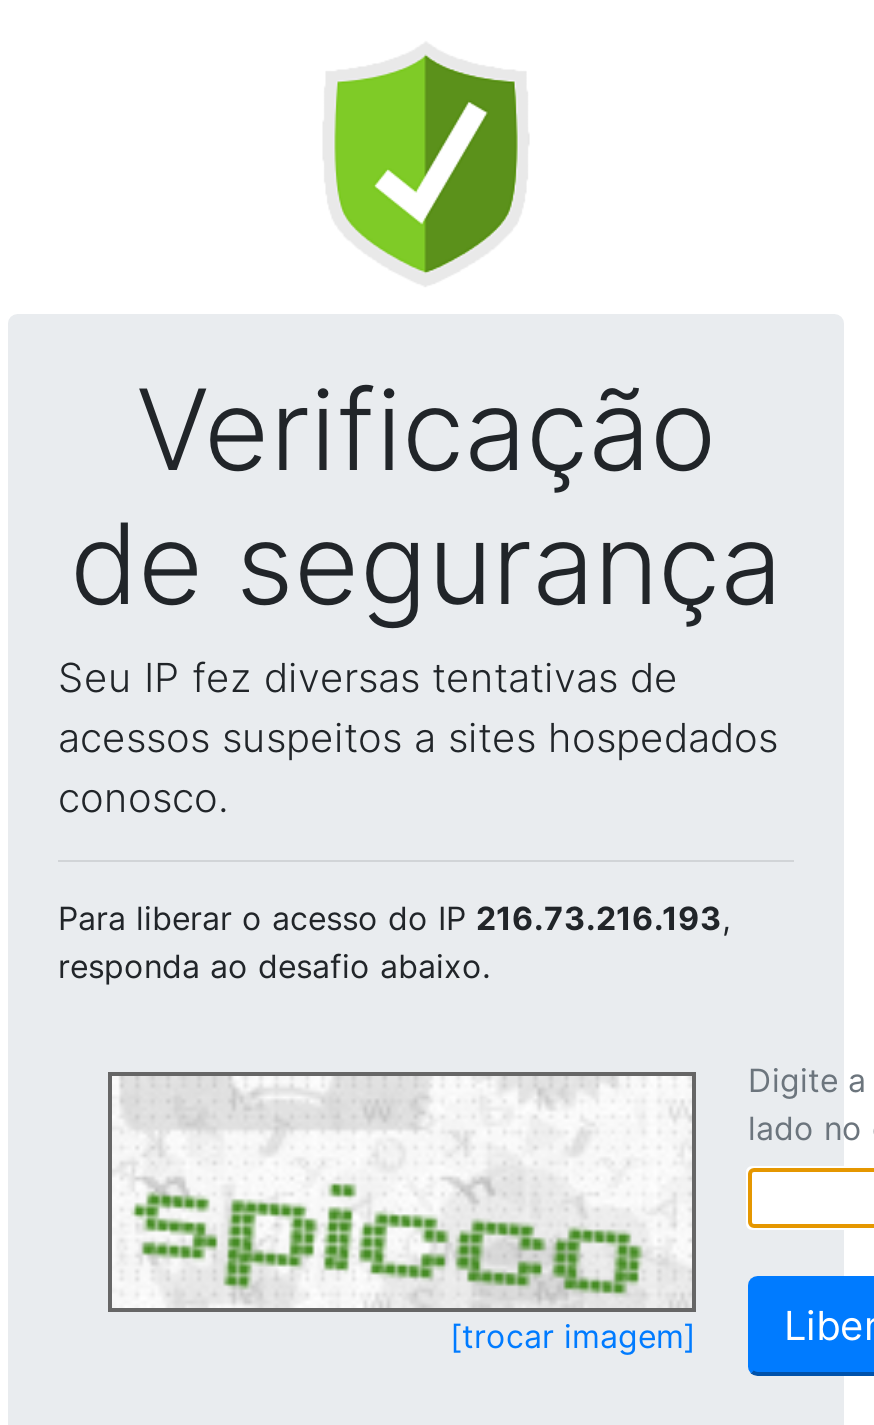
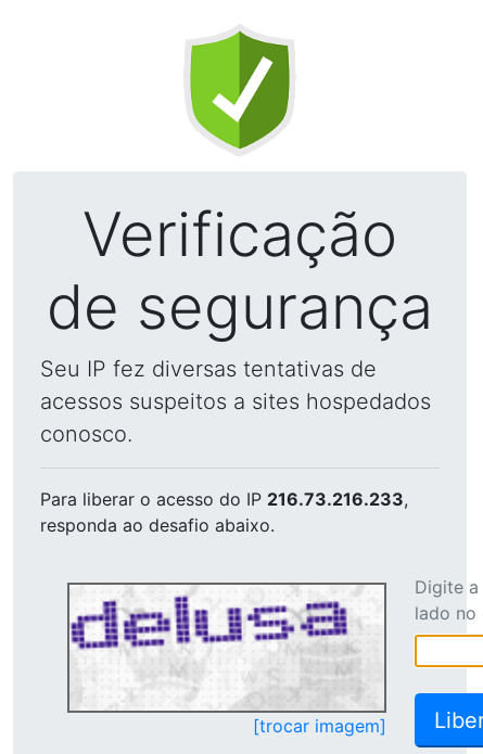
- Para liberar o acesso do IP 216.73.216.193,
+ Para liberar o acesso do IP 216.73.216.233,

- [image]
+ [image]
